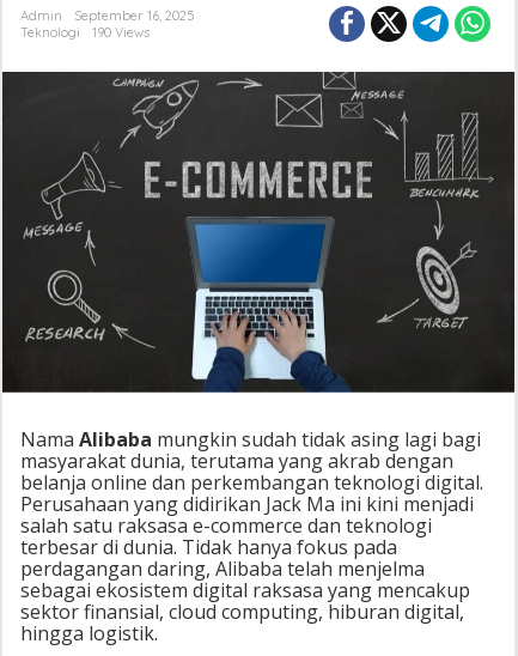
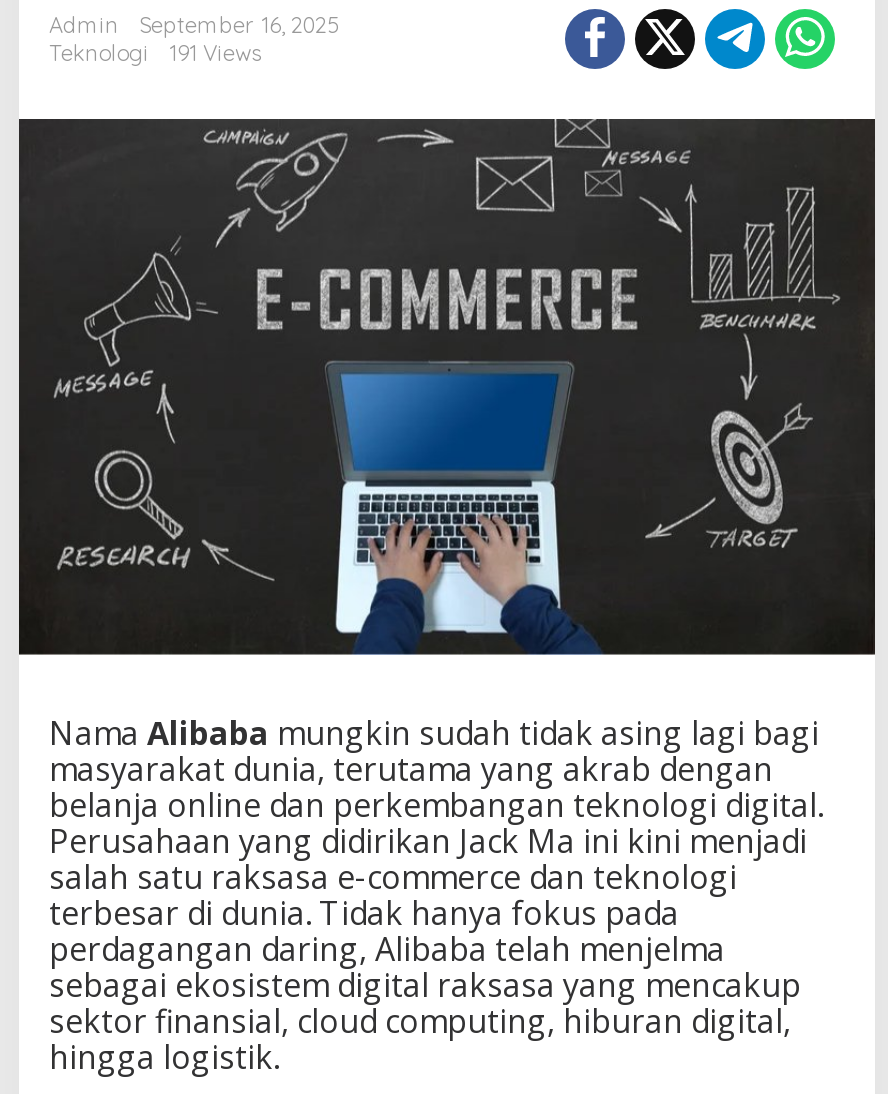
- Teknologi 190 Views
+ Teknologi 191 Views
